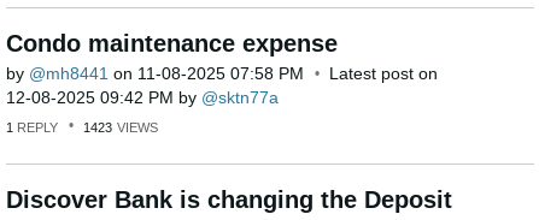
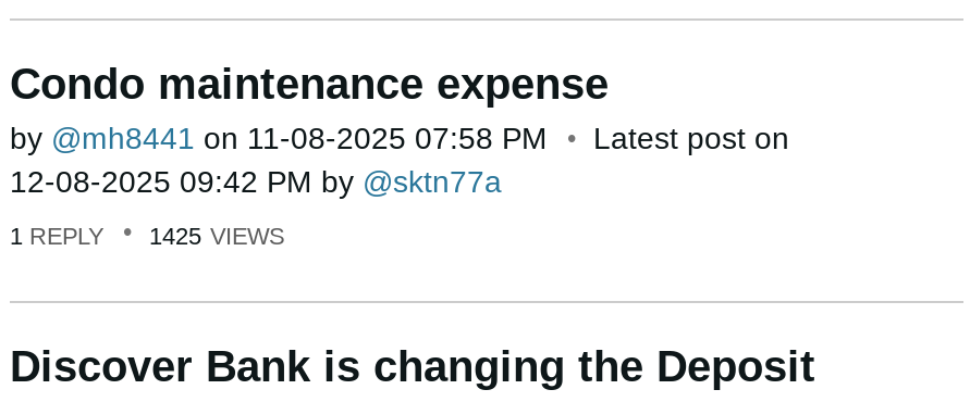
- 1 REPLY 1423 VIEWS
+ 1 REPLY 1425 VIEWS
